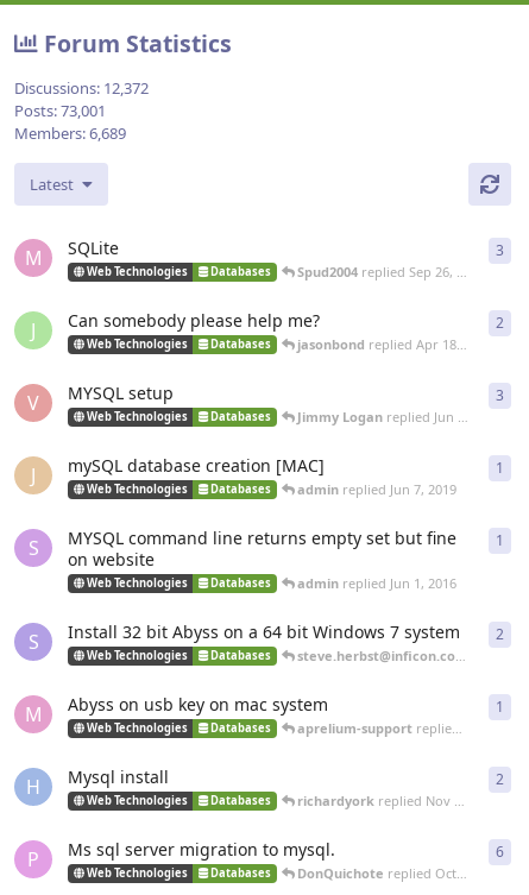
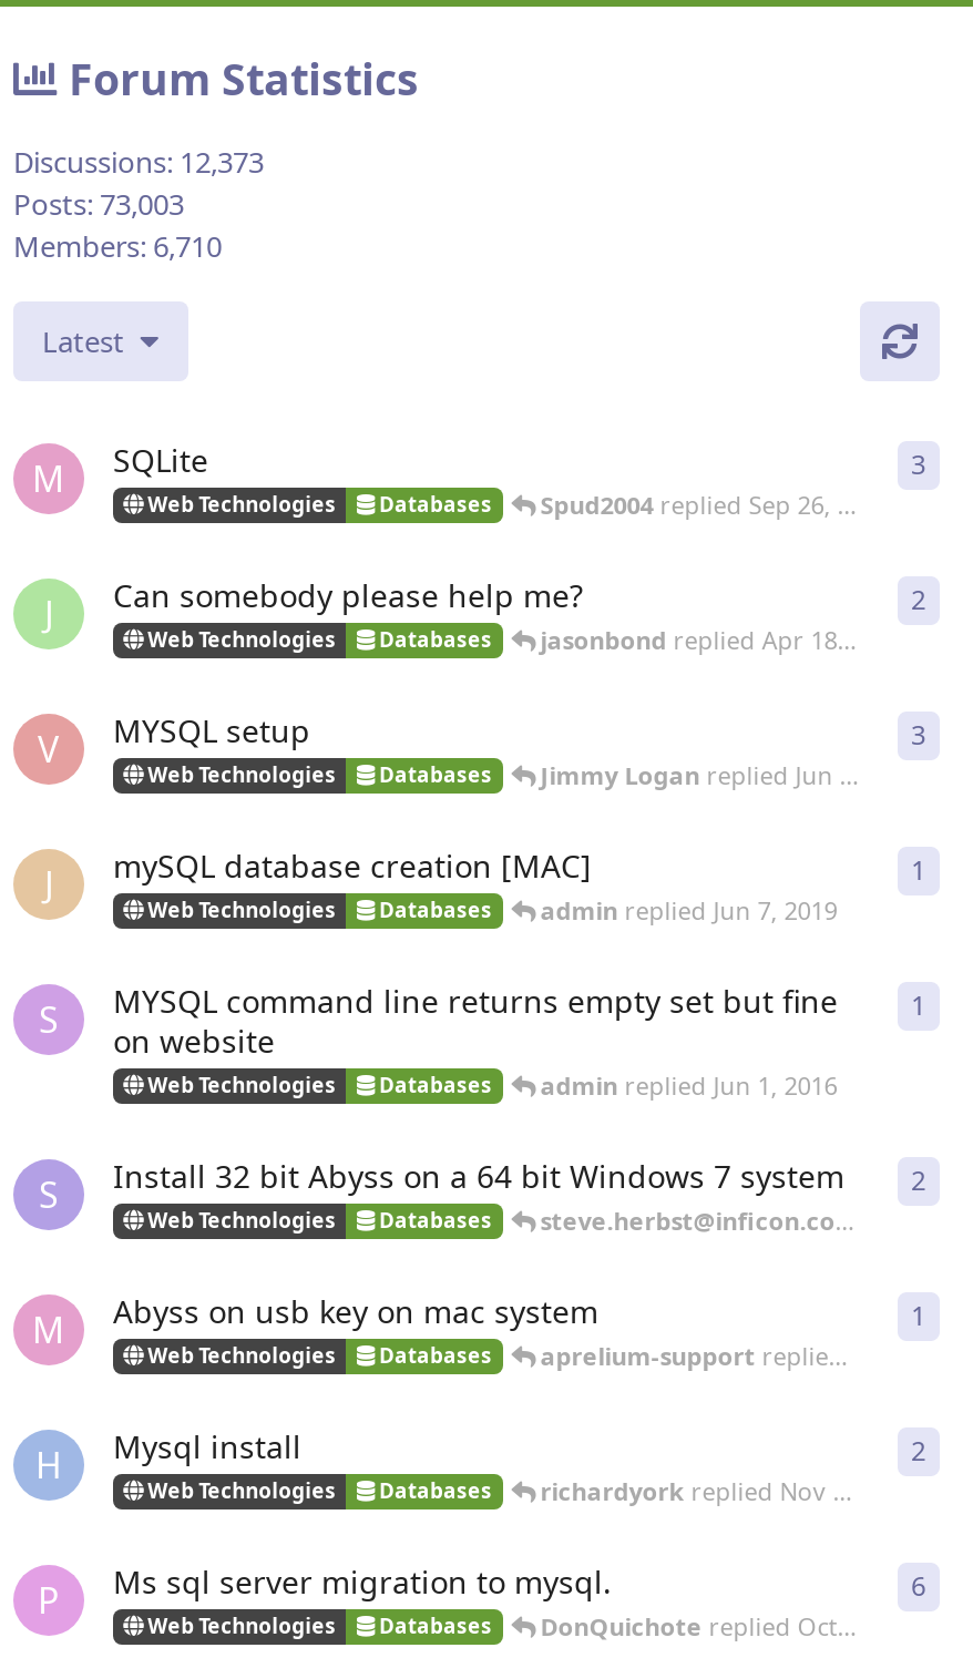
- Discussions: 12,372
+ Discussions: 12,373

- Posts: 73,001
+ Posts: 73,003

- Members: 6,689
+ Members: 6,710
